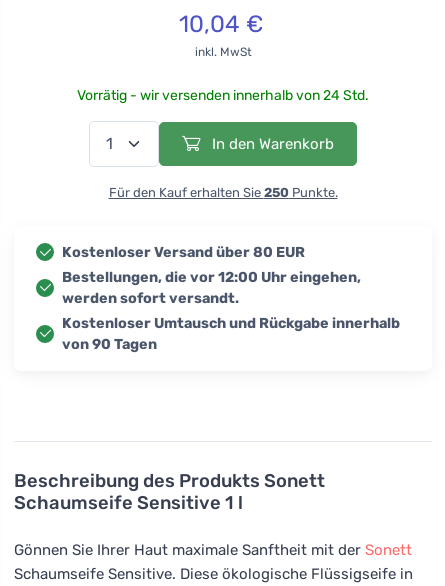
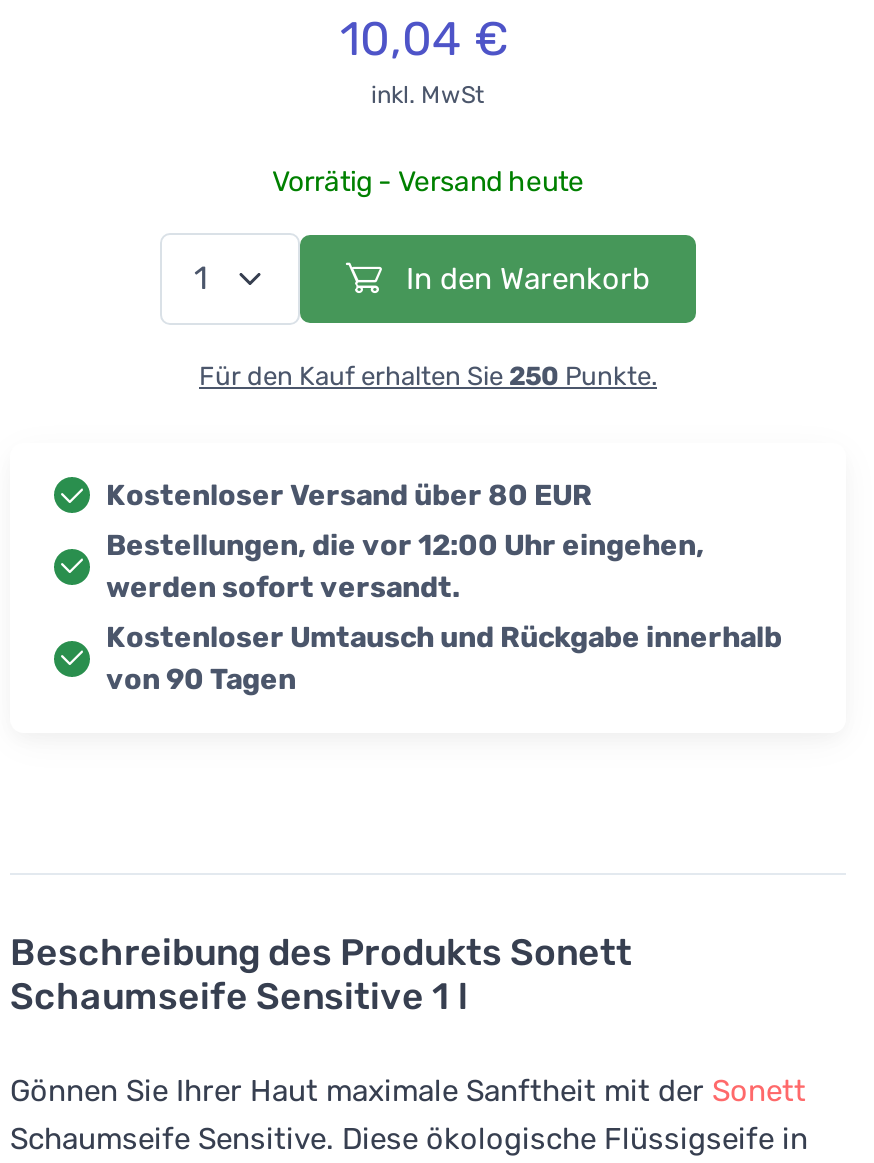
- Vorrätig - wir versenden innerhalb von 24 Std.
+ Vorrätig - Versand heute
